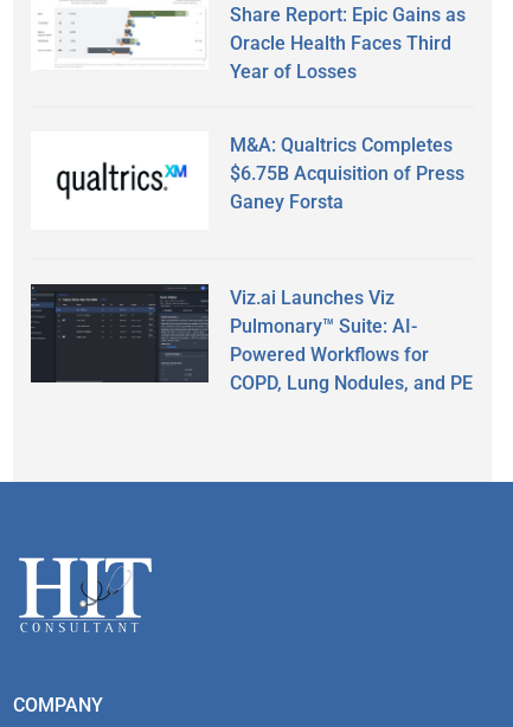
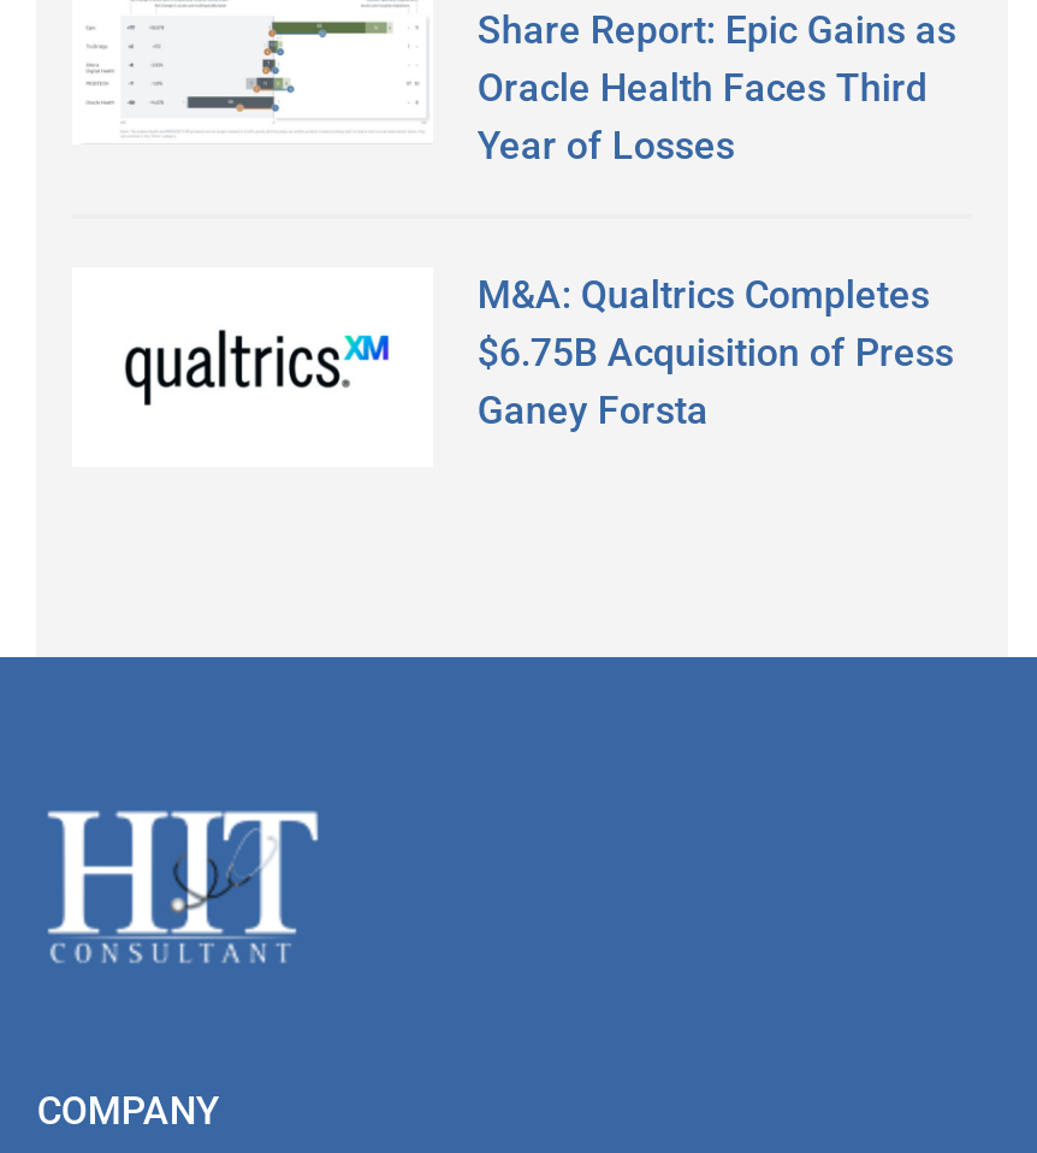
- [image]
- Viz.ai Launches Viz
- Pulmonary™ Suite: AI-
- Powered Workflows for
- COPD, Lung Nodules, and PE
